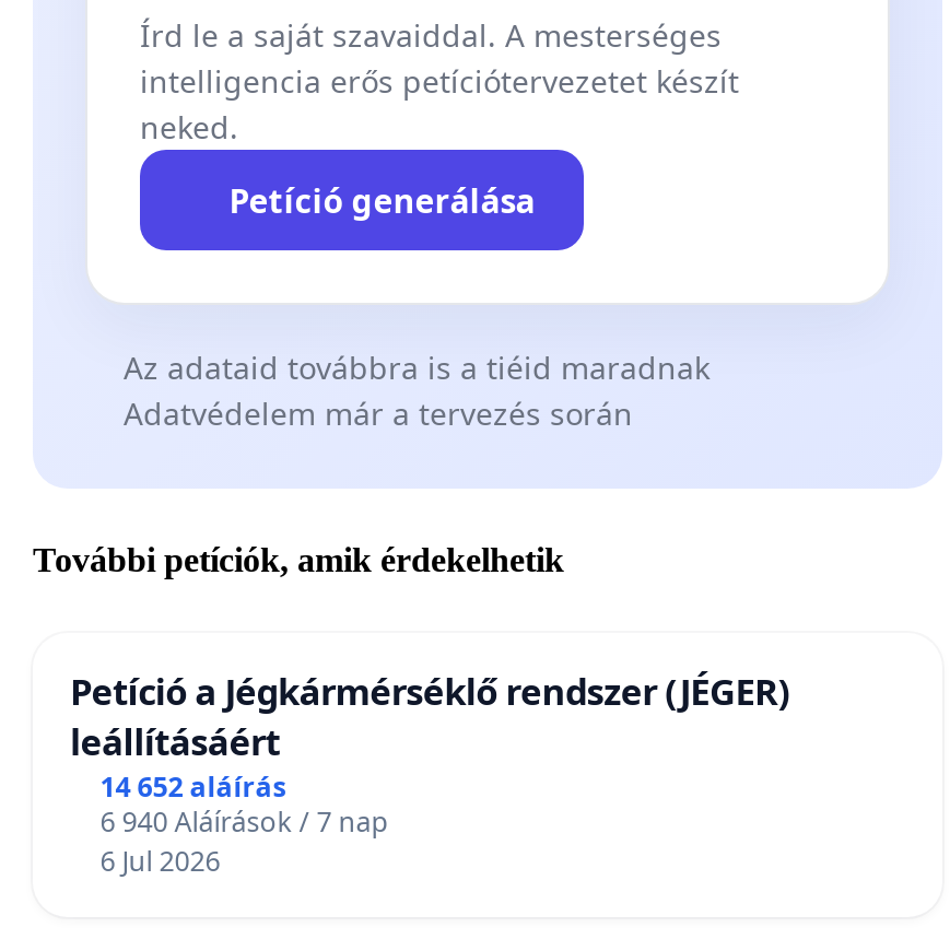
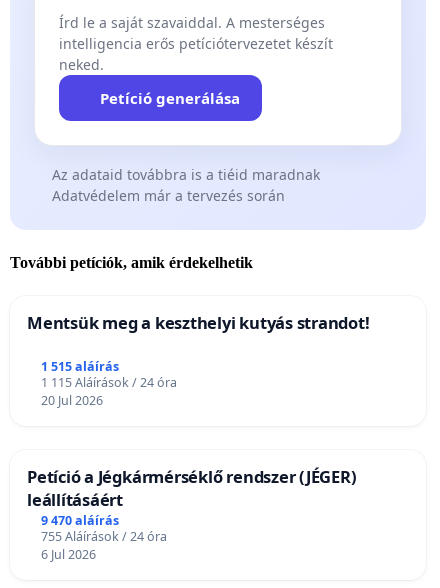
+ Mentsük meg a keszthelyi kutyás strandot!
+ 1 515 aláírás
+ 1 115 Aláírások / 24 óra
+ 20 Jul 2026

- 14 652 aláírás
+ 9 470 aláírás

- 6 940 Aláírások / 7 nap
+ 755 Aláírások / 24 óra
